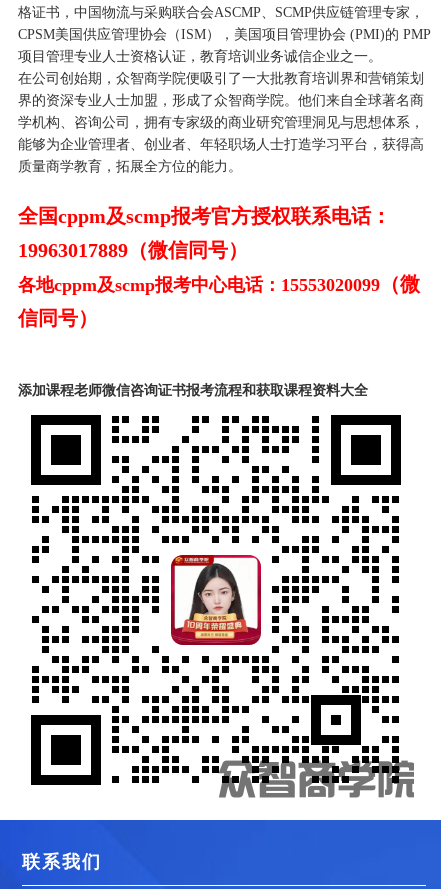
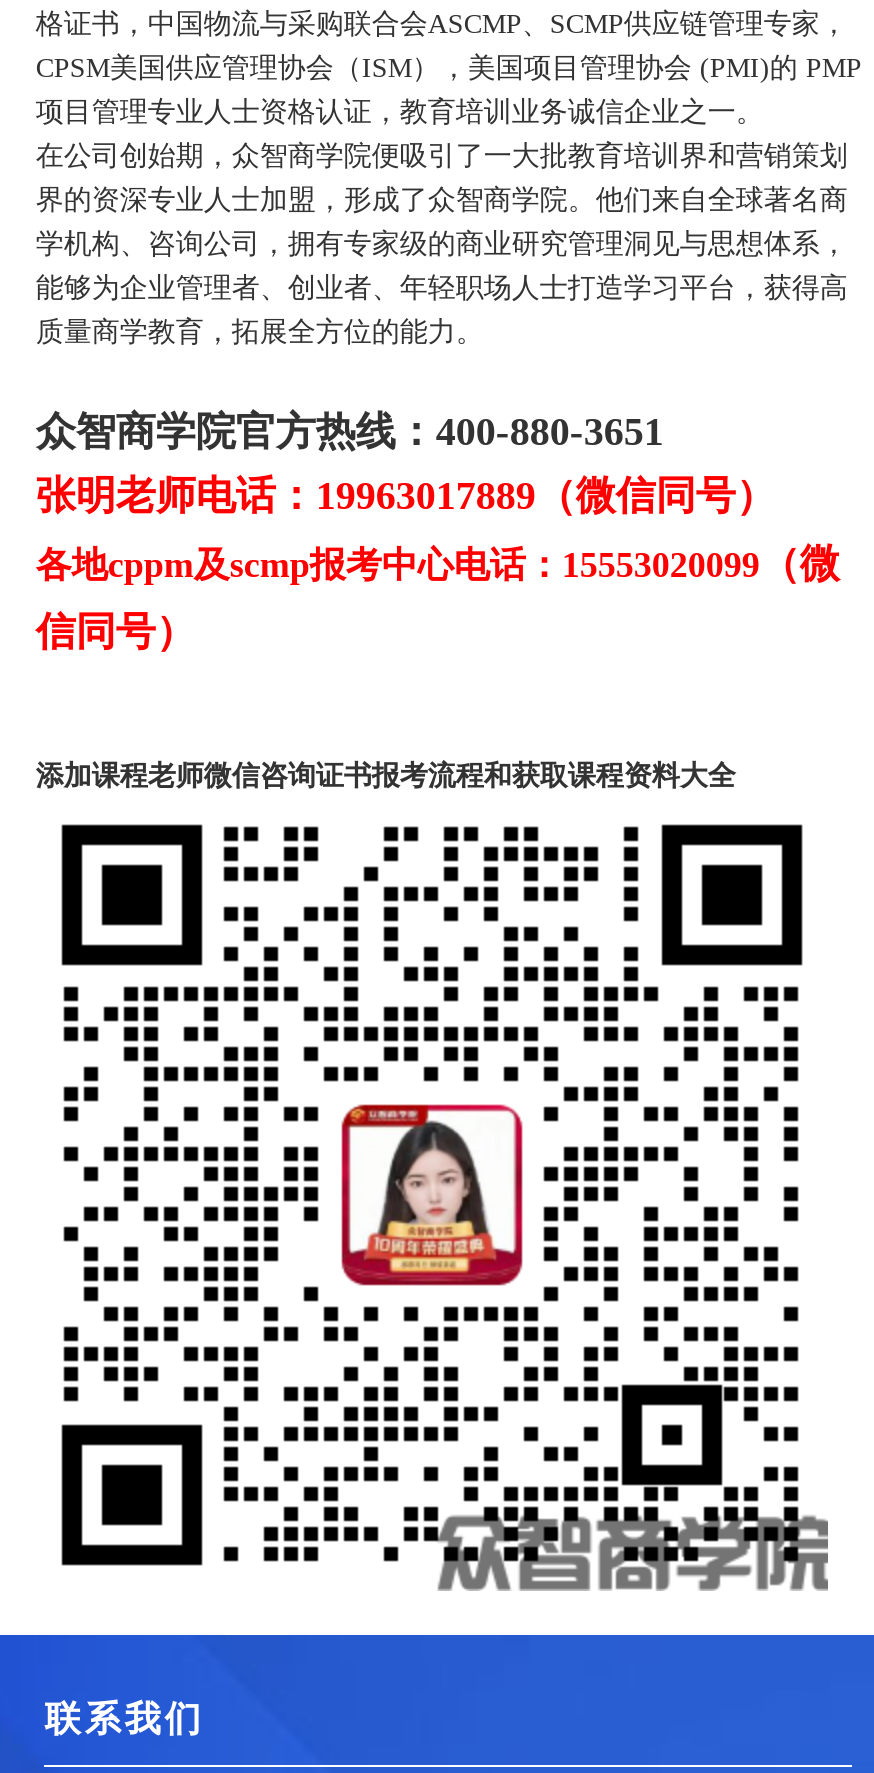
- 全国cppm及scmp报考官方授权联系电话：
+ 众智商学院官方热线：400-880-3651

- 19963017889（微信同号）
+ 张明老师电话：19963017889（微信同号）
